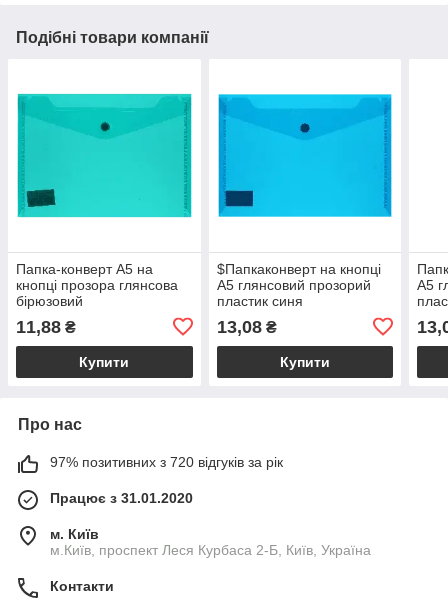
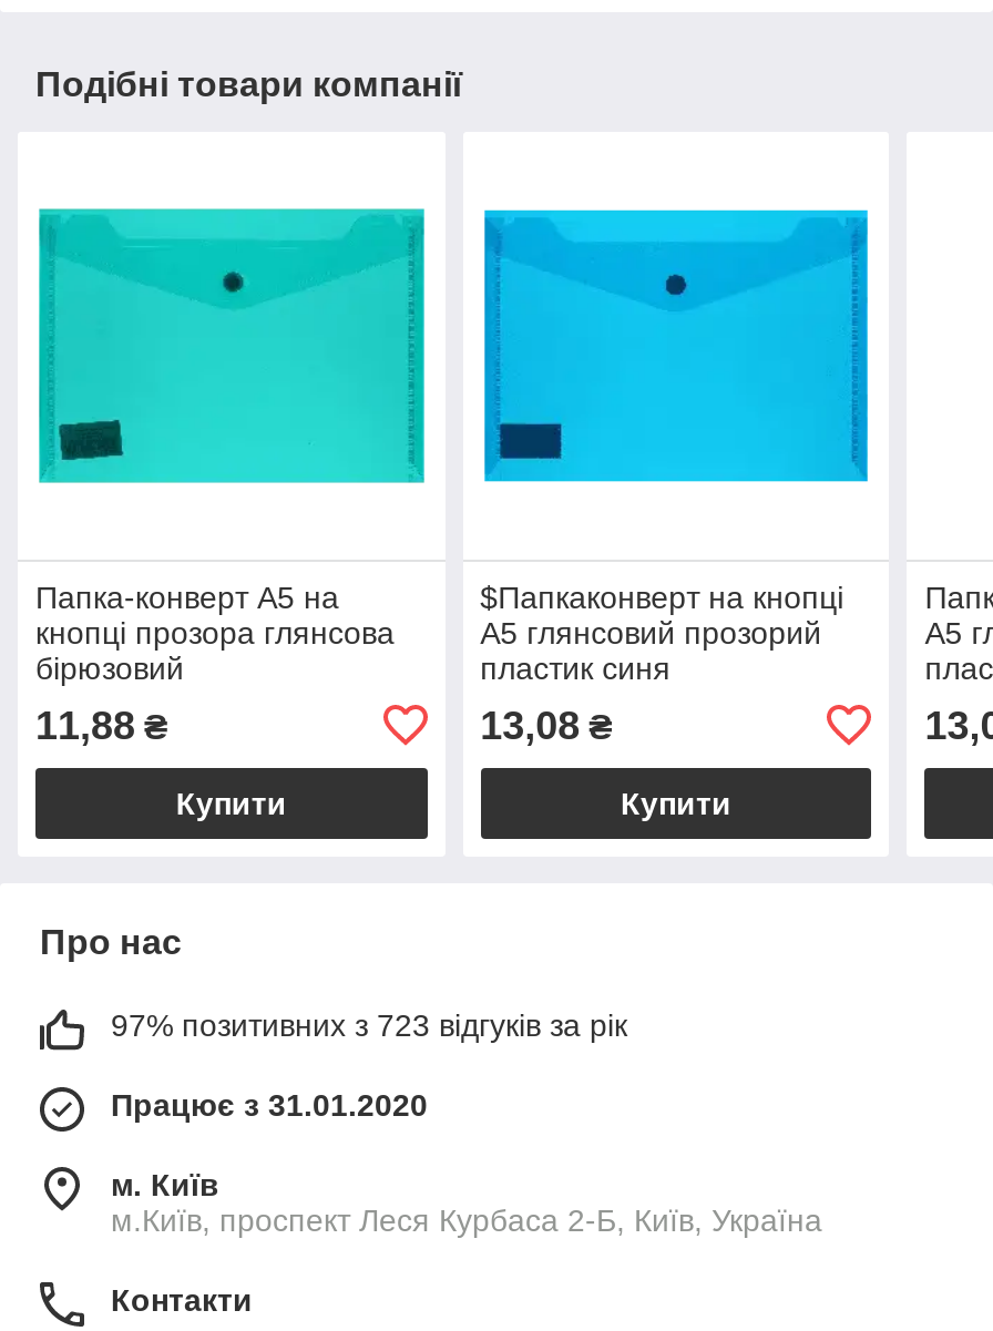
- 97% позитивних з 720 відгуків за рік
+ 97% позитивних з 723 відгуків за рік
